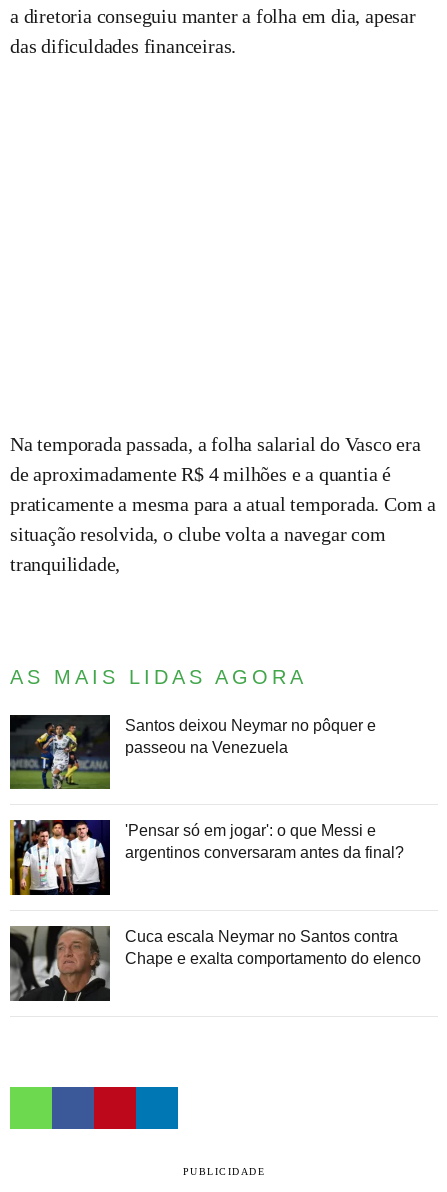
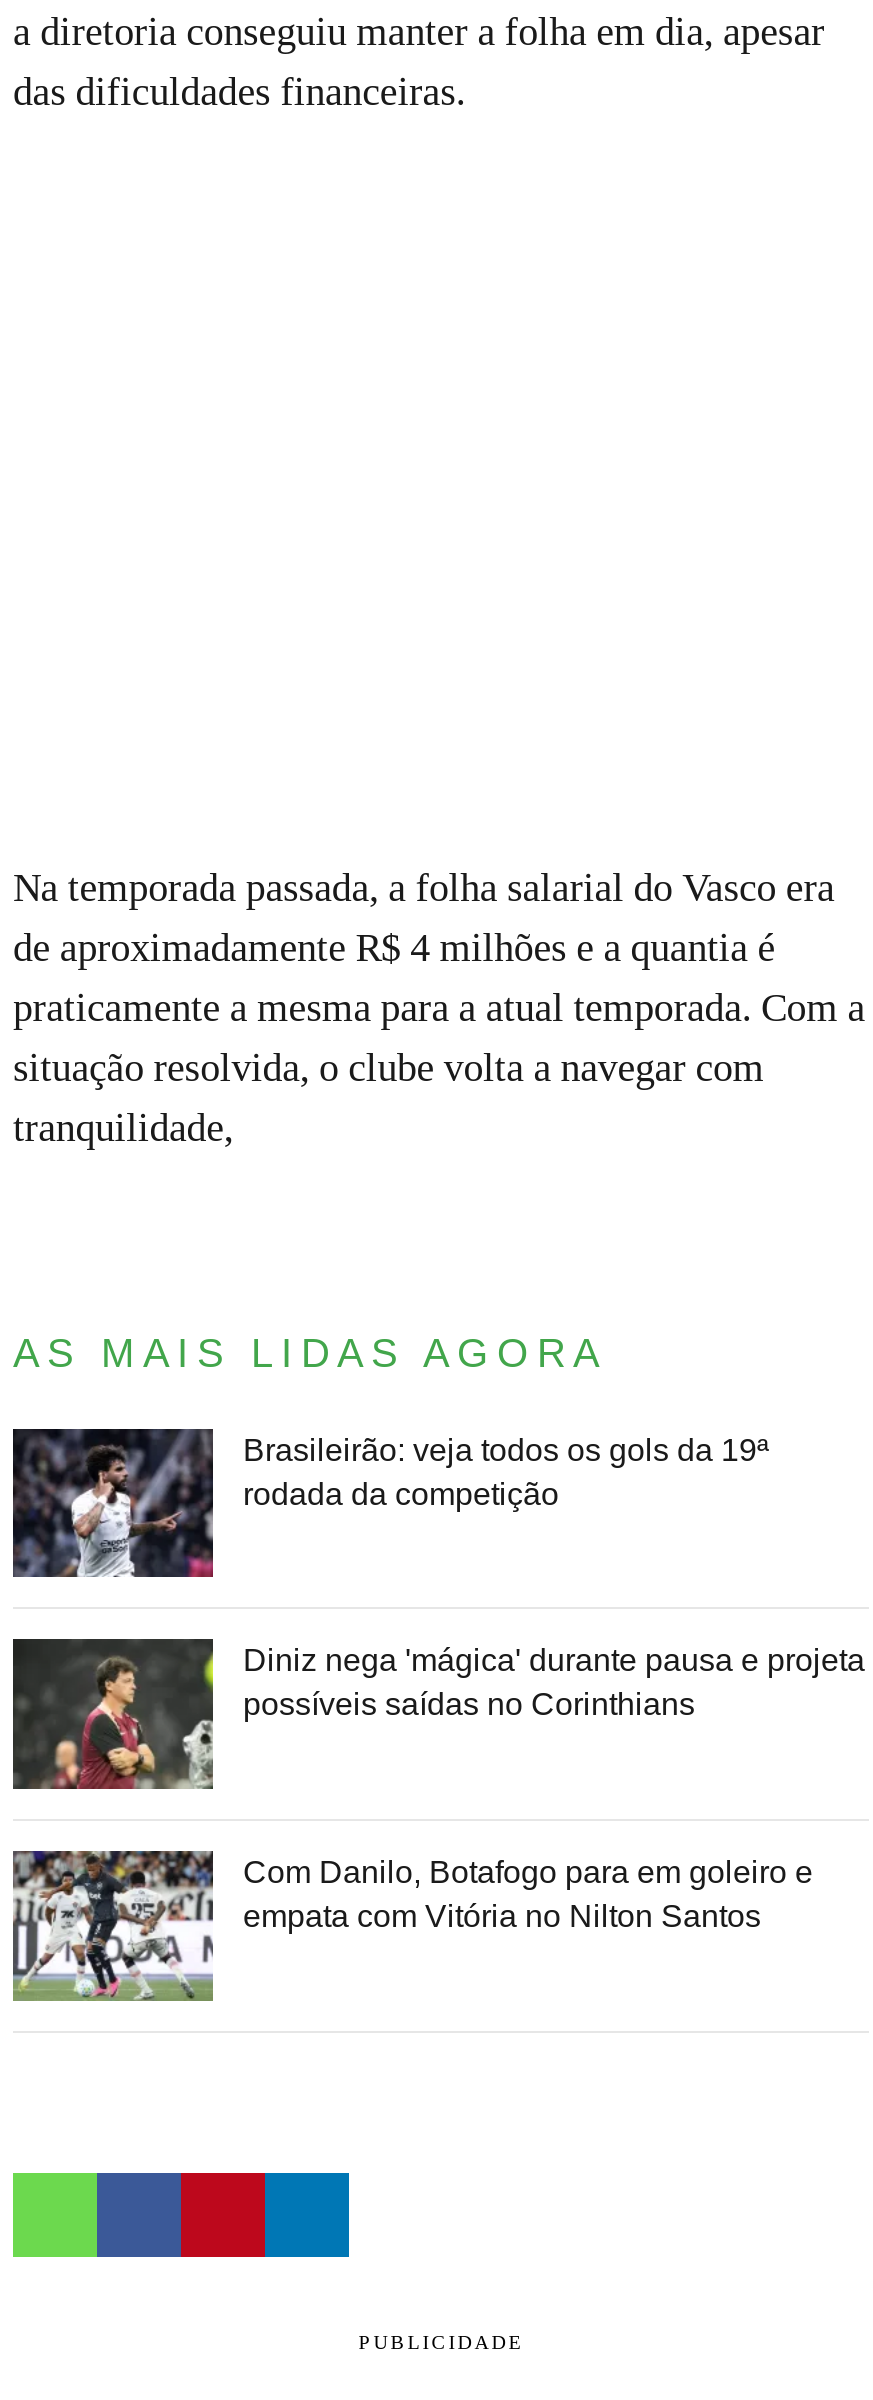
- [image]
- Santos deixou Neymar no pôquer e
- passeou na Venezuela
+ [image]
+ Brasileirão: veja todos os gols da 19ª
+ rodada da competição

- [image]
- 'Pensar só em jogar': o que Messi e
- argentinos conversaram antes da final?
+ [image]
+ Diniz nega 'mágica' durante pausa e projeta
+ possíveis saídas no Corinthians

- [image]
- Cuca escala Neymar no Santos contra
- Chape e exalta comportamento do elenco
+ [image]
+ Com Danilo, Botafogo para em goleiro e
+ empata com Vitória no Nilton Santos
